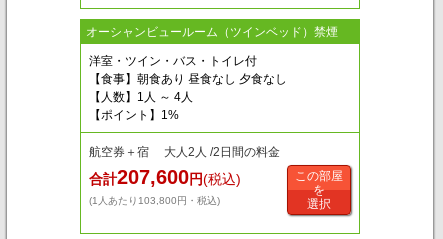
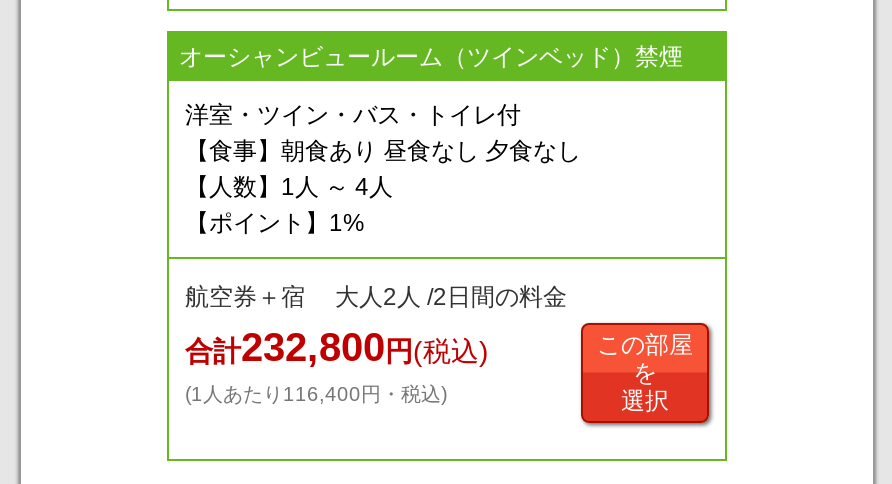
- 合計207,600円(税込)
+ 合計232,800円(税込)

- (1人あたり103,800円・税込)
+ (1人あたり116,400円・税込)
